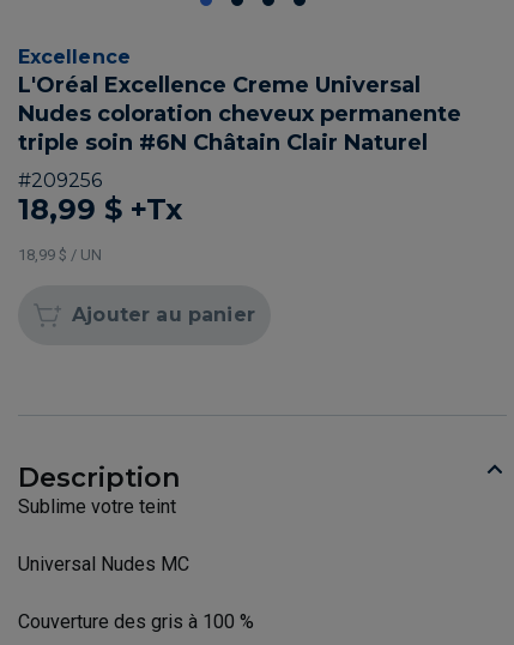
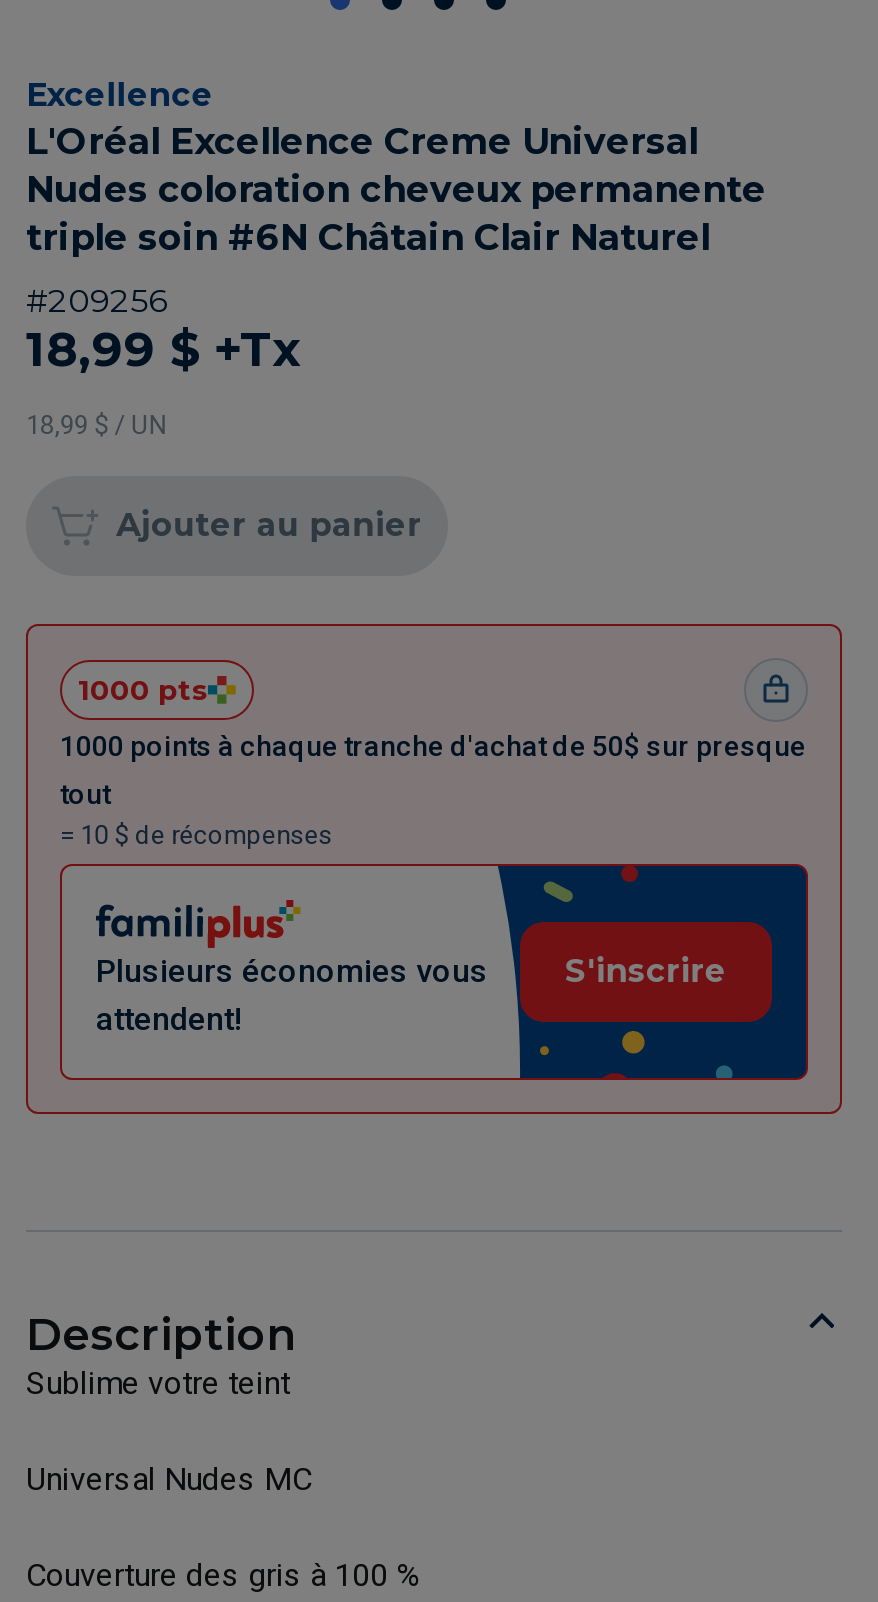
+ [image]
+ 1000 pts
+ 1000 points à chaque tranche d'achat de 50$ sur presque
+ tout
+ = 10 $ de récompenses

+ Plusieurs économies vous
+ attendent!

+ S'inscrire
